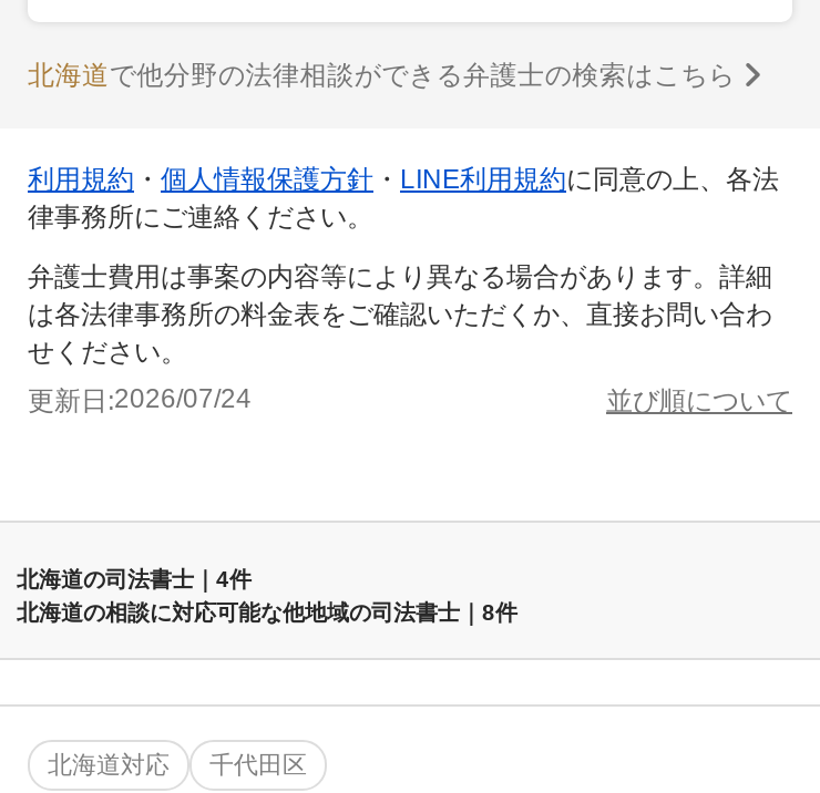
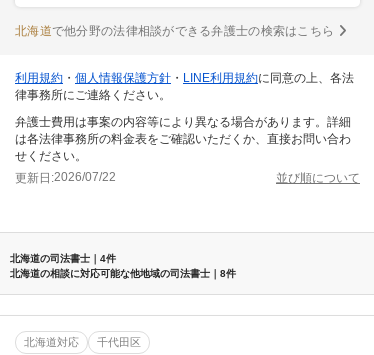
- 更新日: 2026/07/24
+ 更新日: 2026/07/22
